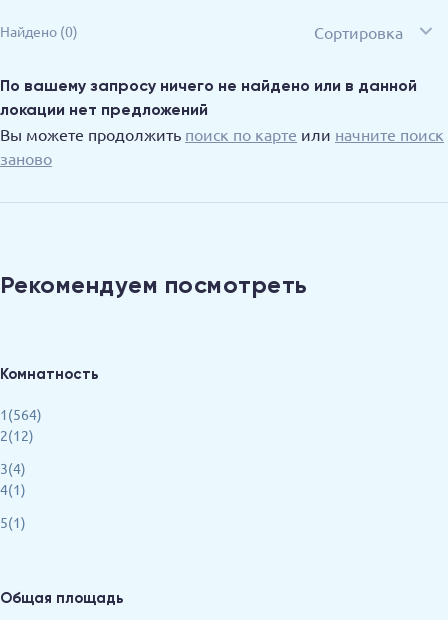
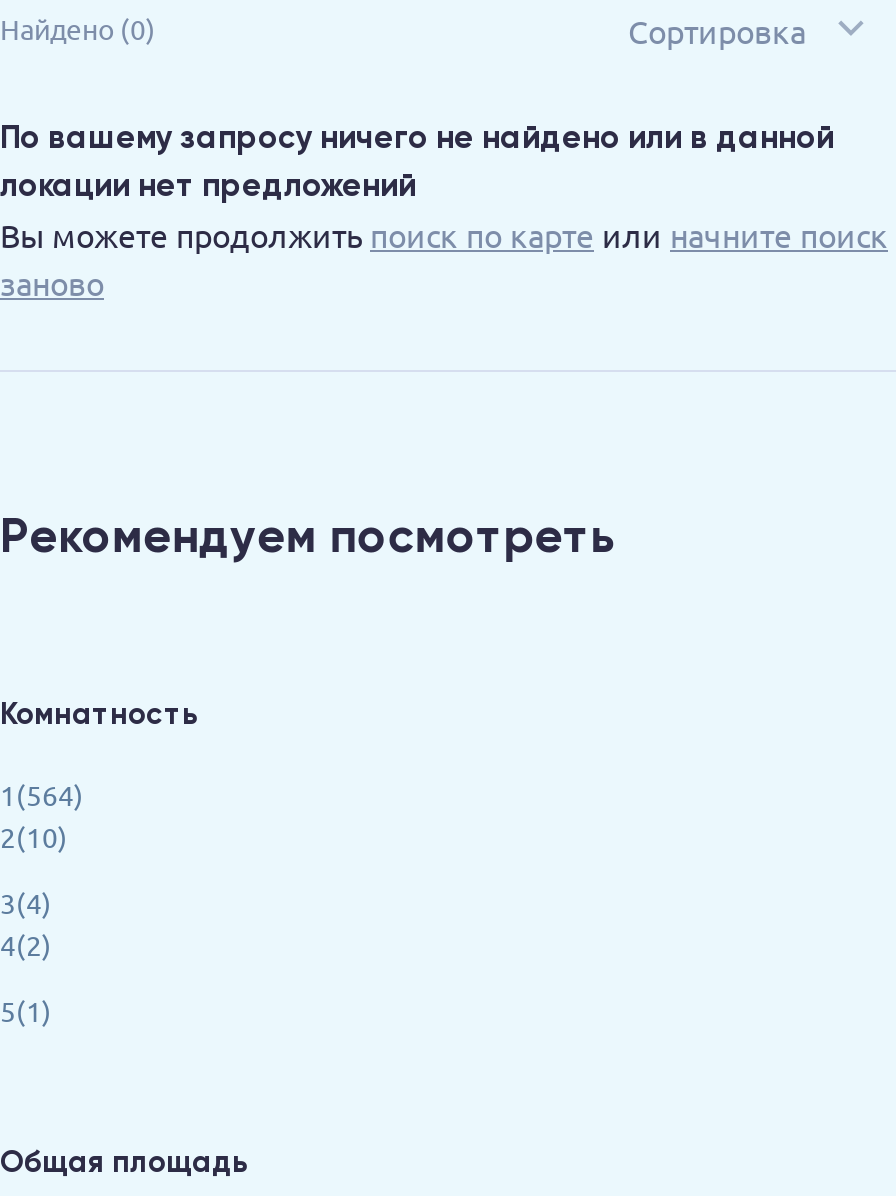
- 2(12)
+ 2(10)

- 4(1)
+ 4(2)
